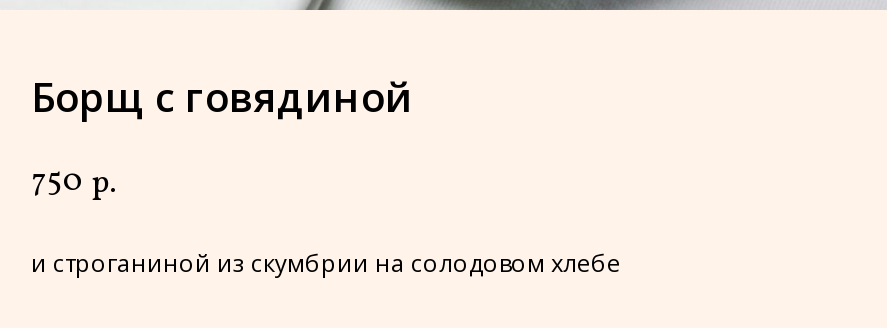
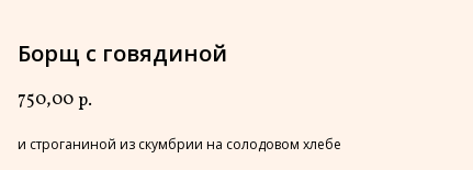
- 750 р.
+ 750,00 р.
